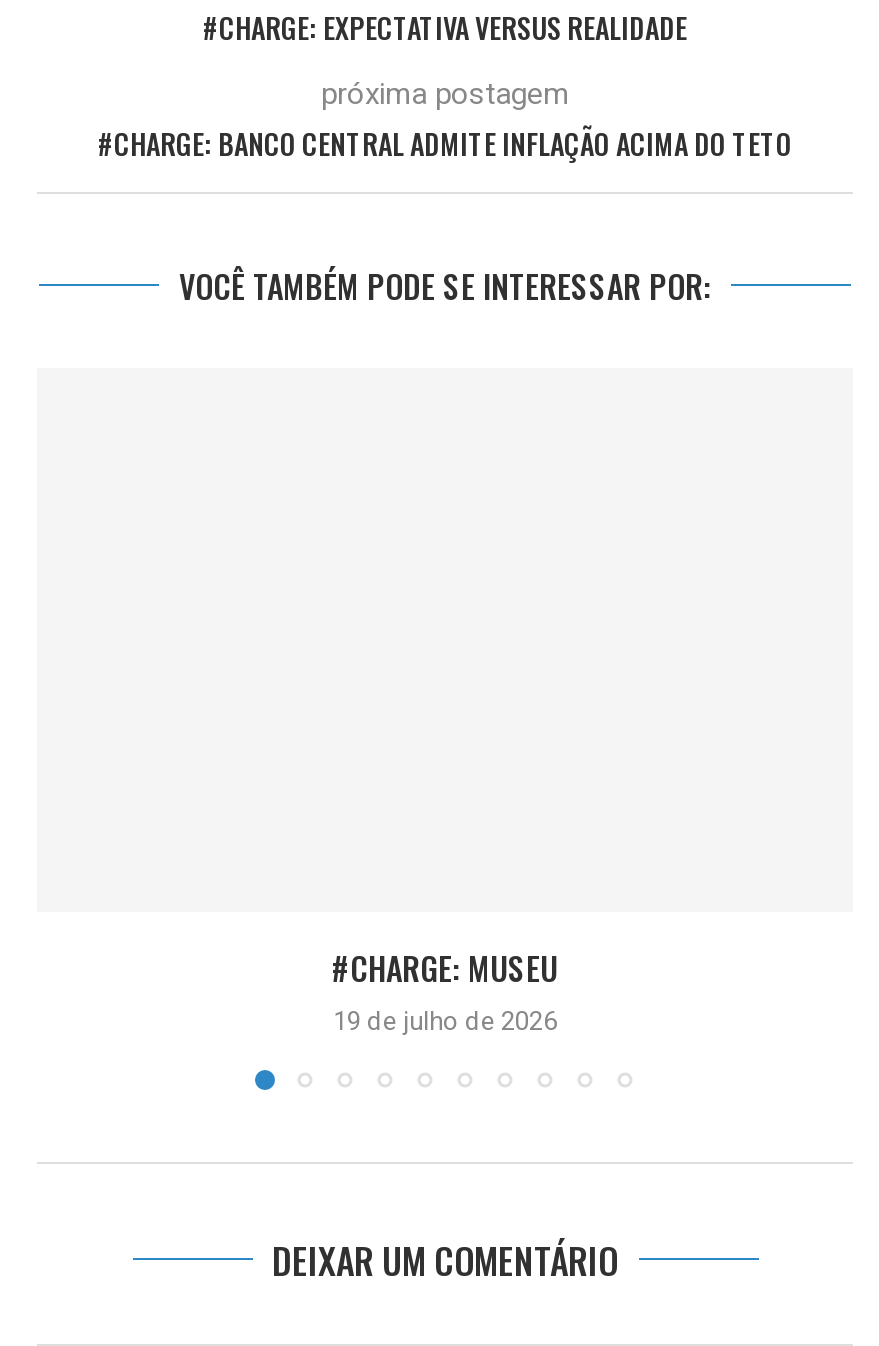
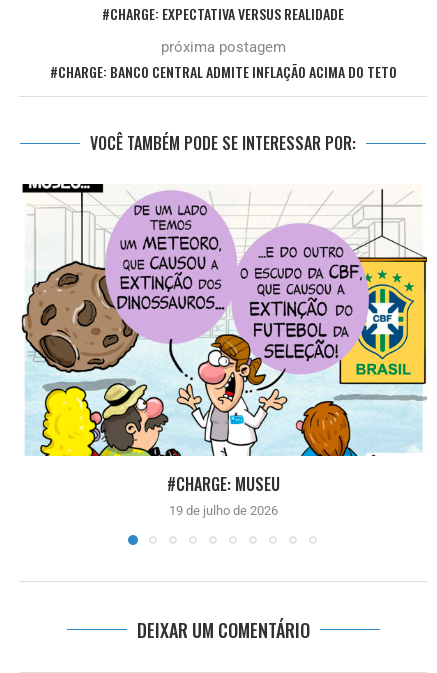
+ [image]
